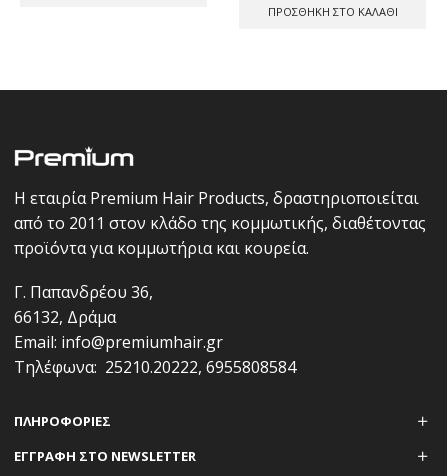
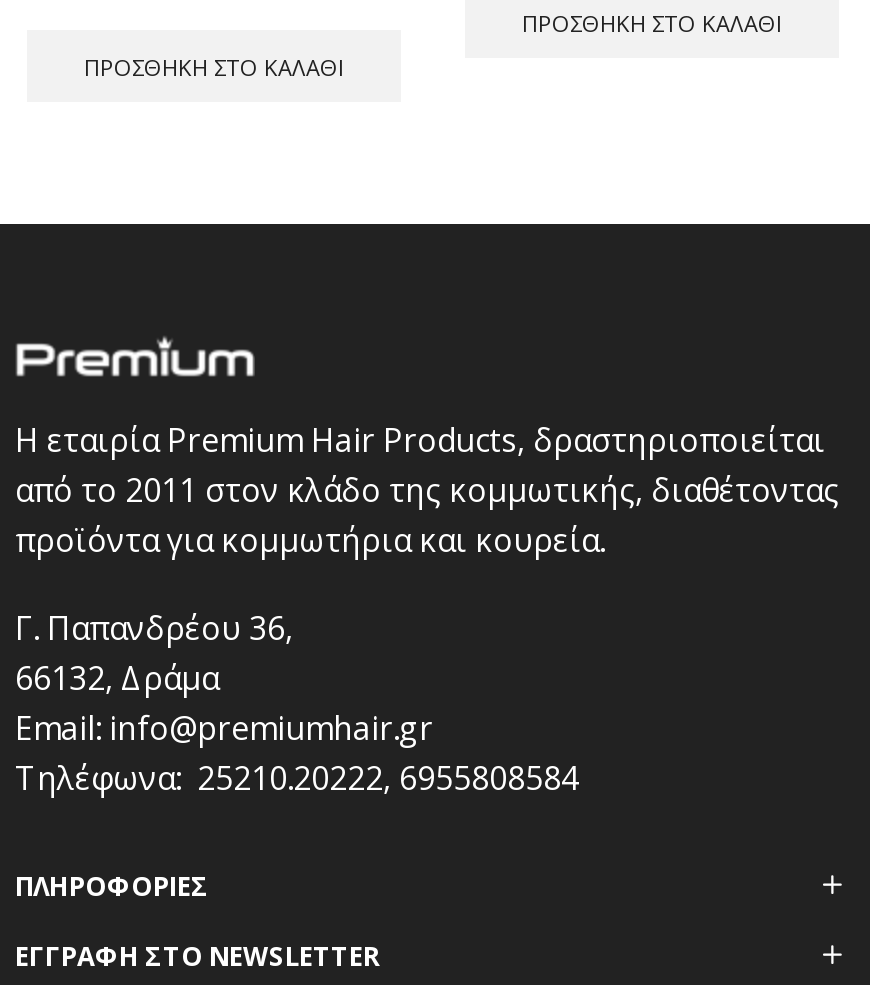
+ ΠΡΟΣΘΉΚΗ ΣΤΟ ΚΑΛΆΘΙ
